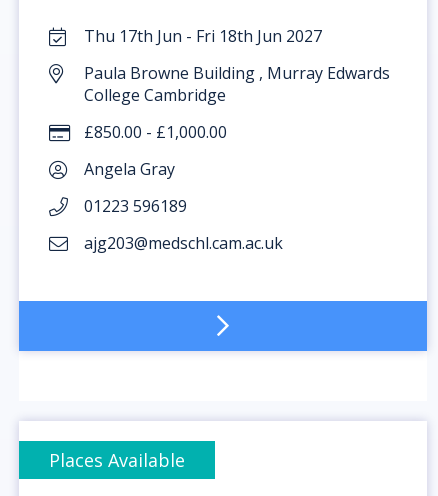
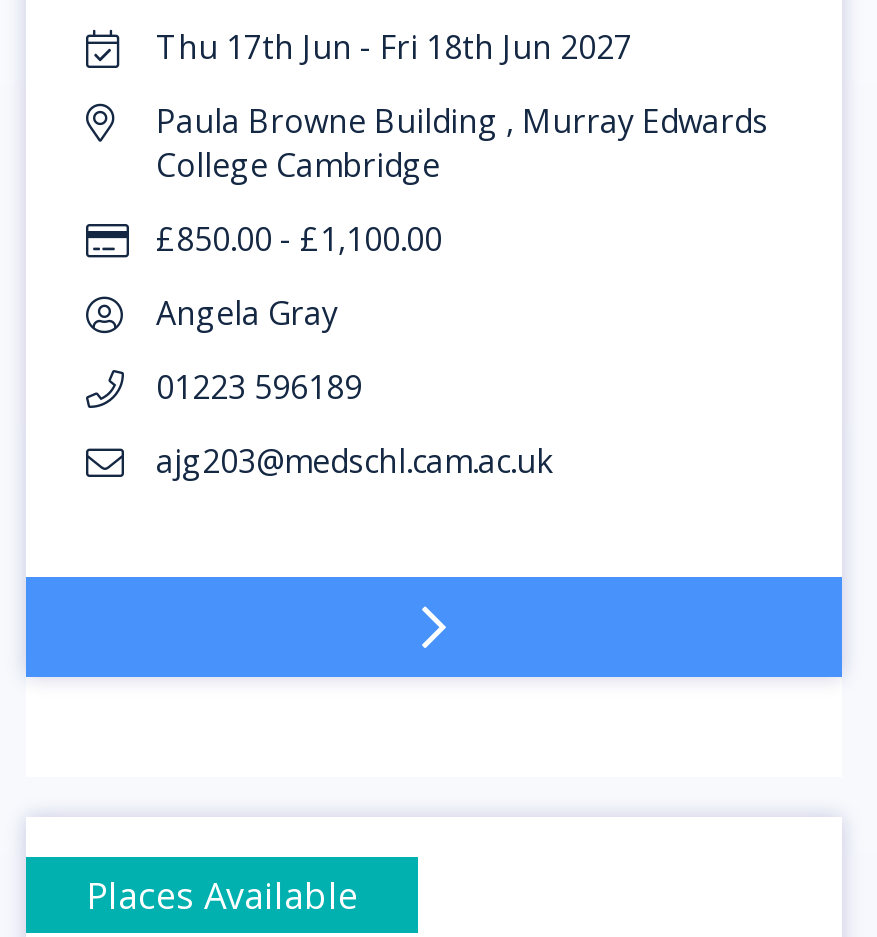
- £850.00 - £1,000.00
+ £850.00 - £1,100.00
